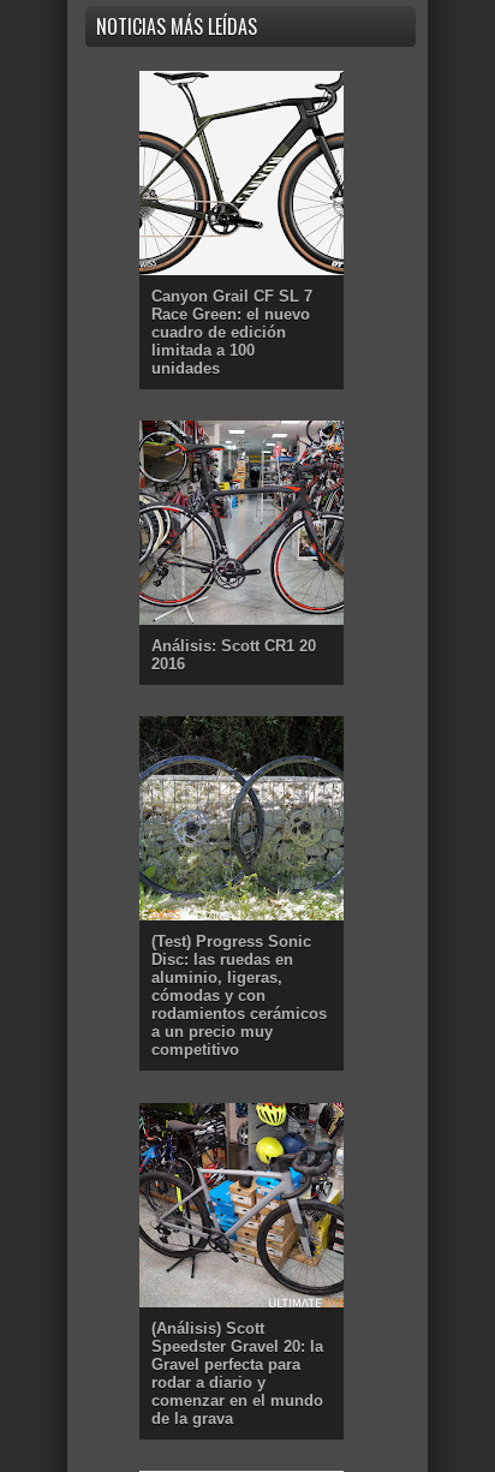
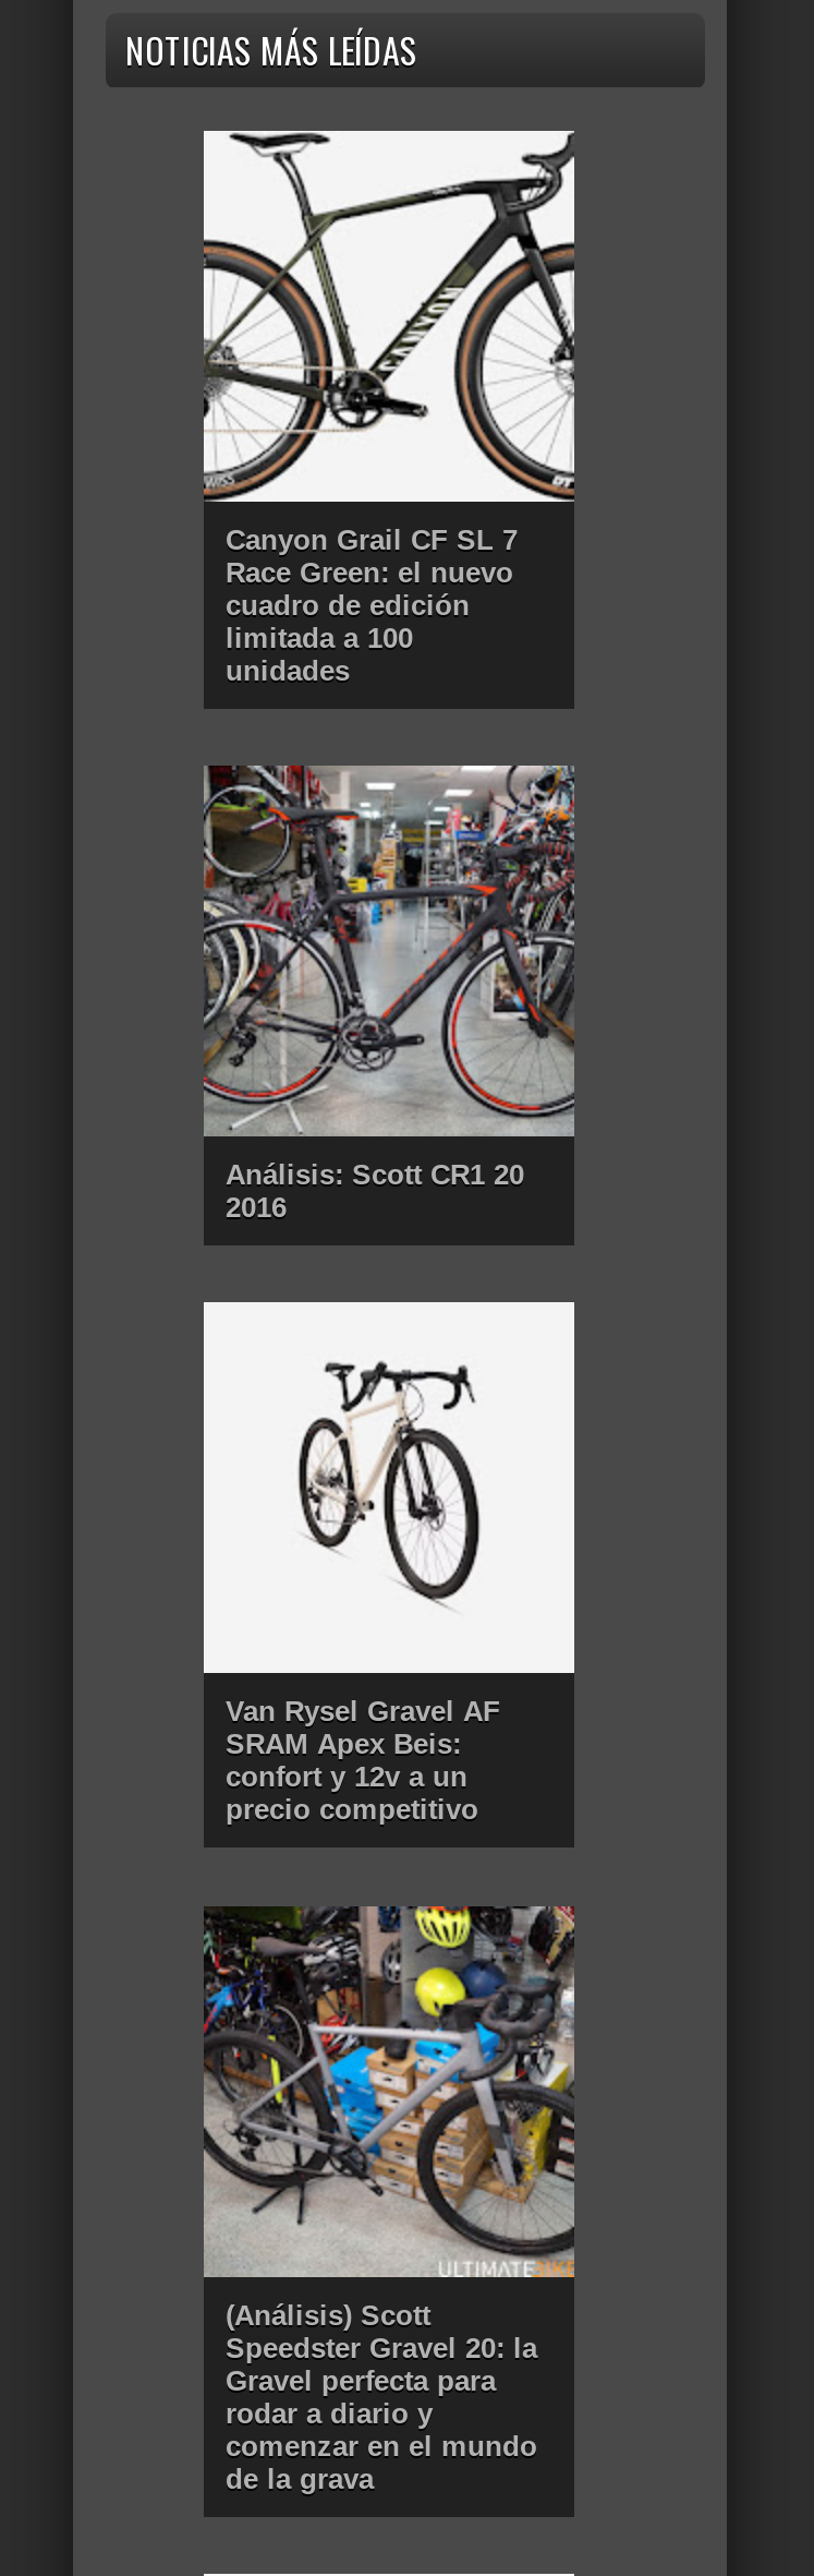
- [image]
- (Test) Progress Sonic
- Disc: las ruedas en
- aluminio, ligeras,
- cómodas y con
- rodamientos cerámicos
- a un precio muy
- competitivo
+ [image]
+ Van Rysel Gravel AF
+ SRAM Apex Beis:
+ confort y 12v a un
+ precio competitivo
